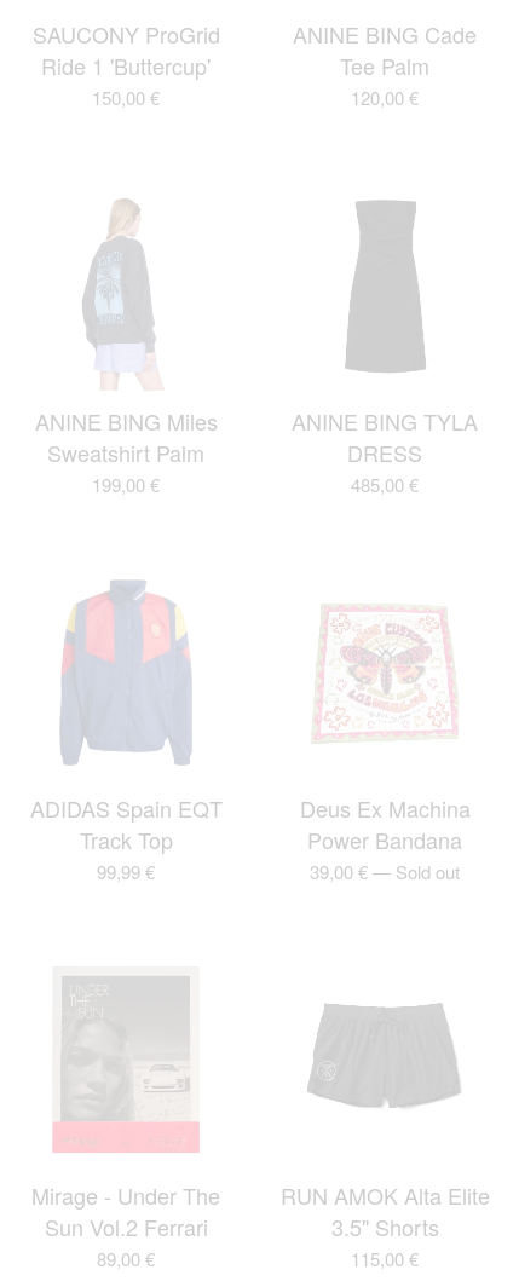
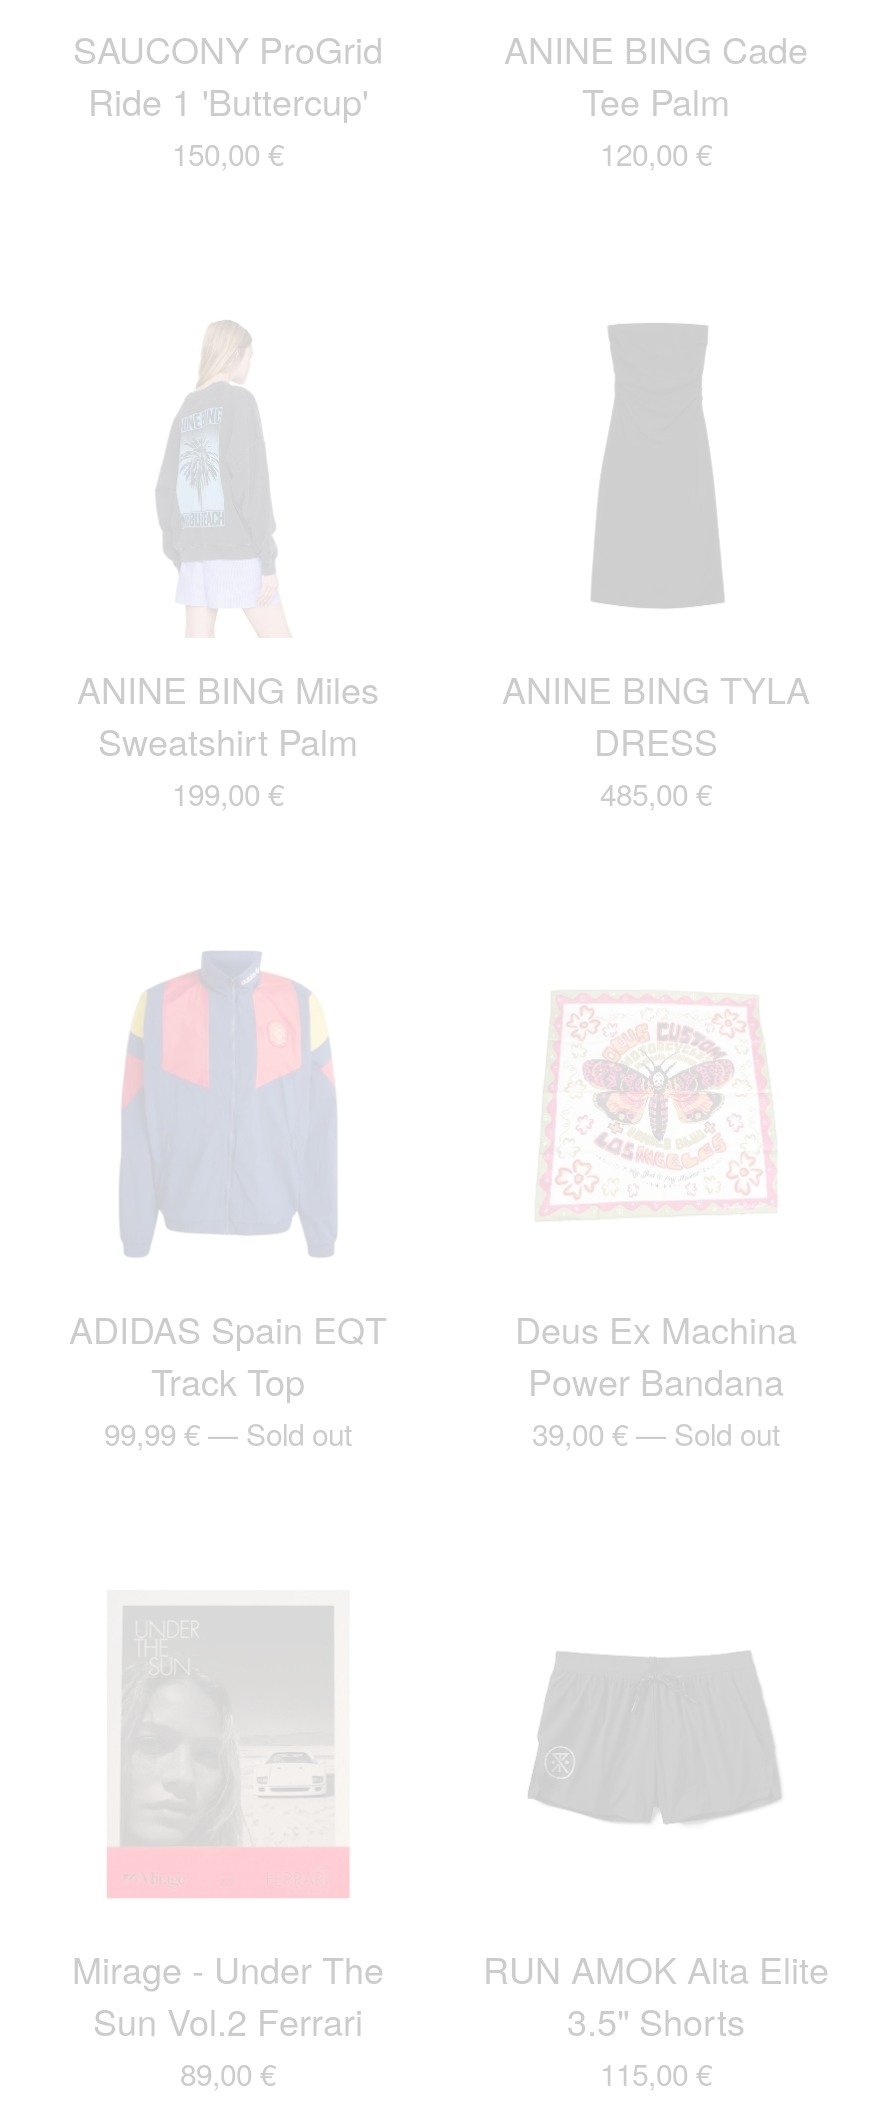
- 99,99 €
+ 99,99 €— Sold out
